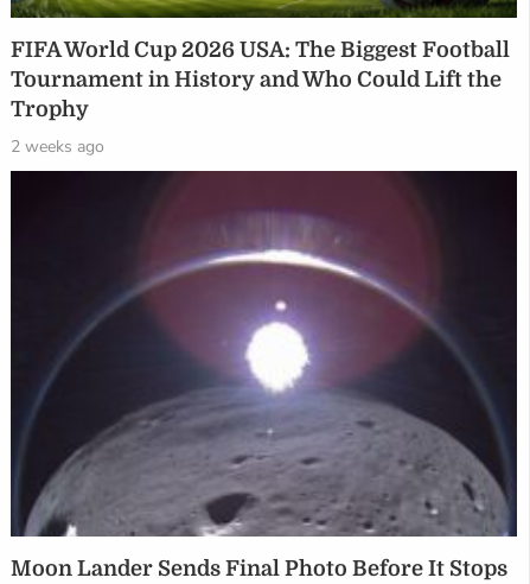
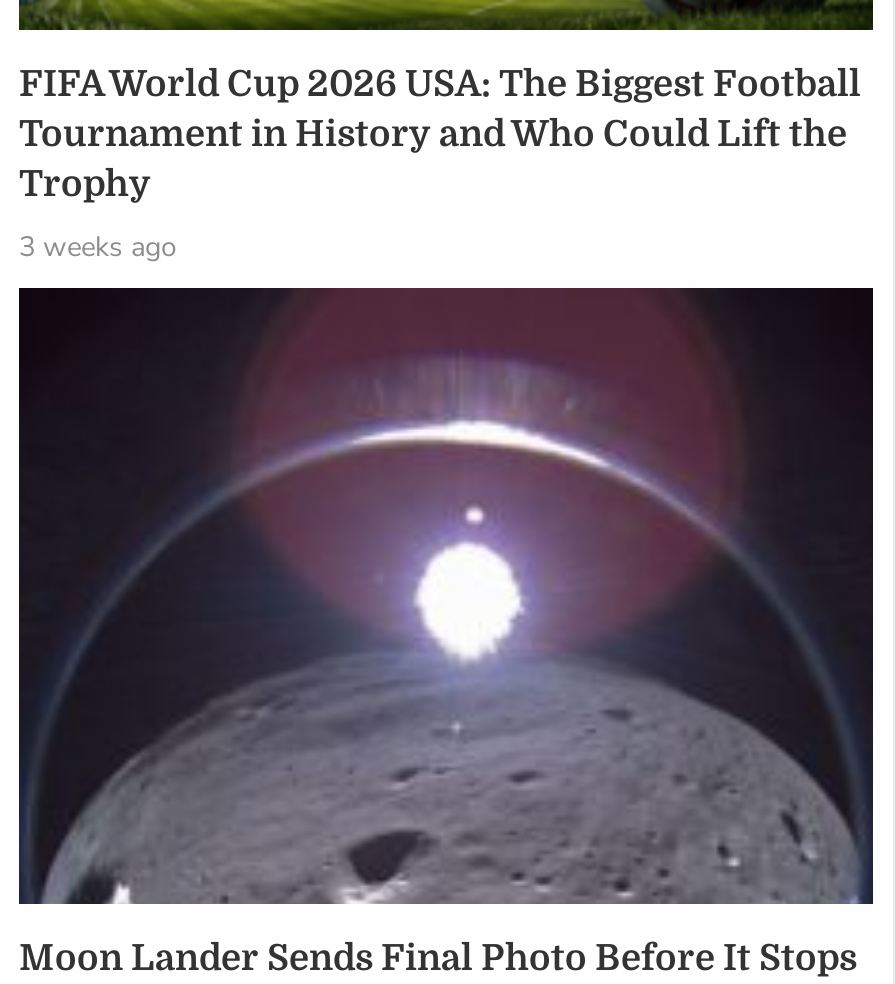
- 2 weeks ago
+ 3 weeks ago
